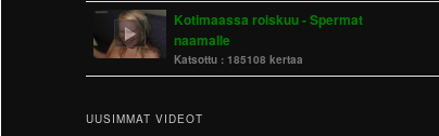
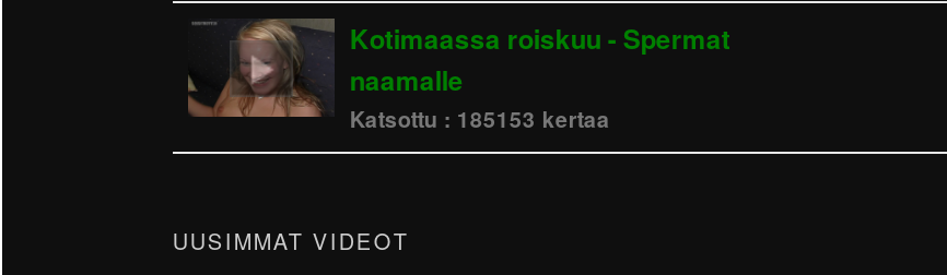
- Katsottu : 185108 kertaa
+ Katsottu : 185153 kertaa
